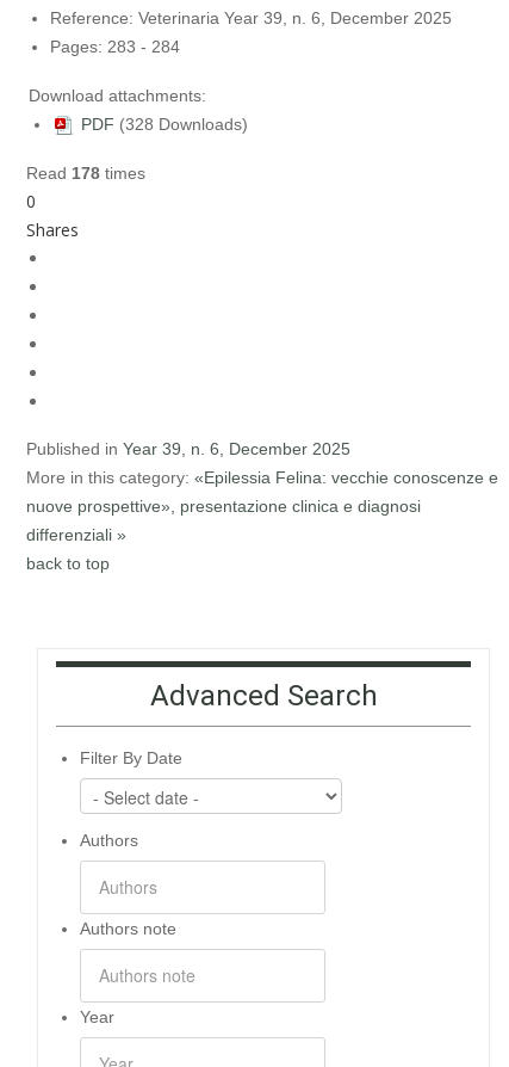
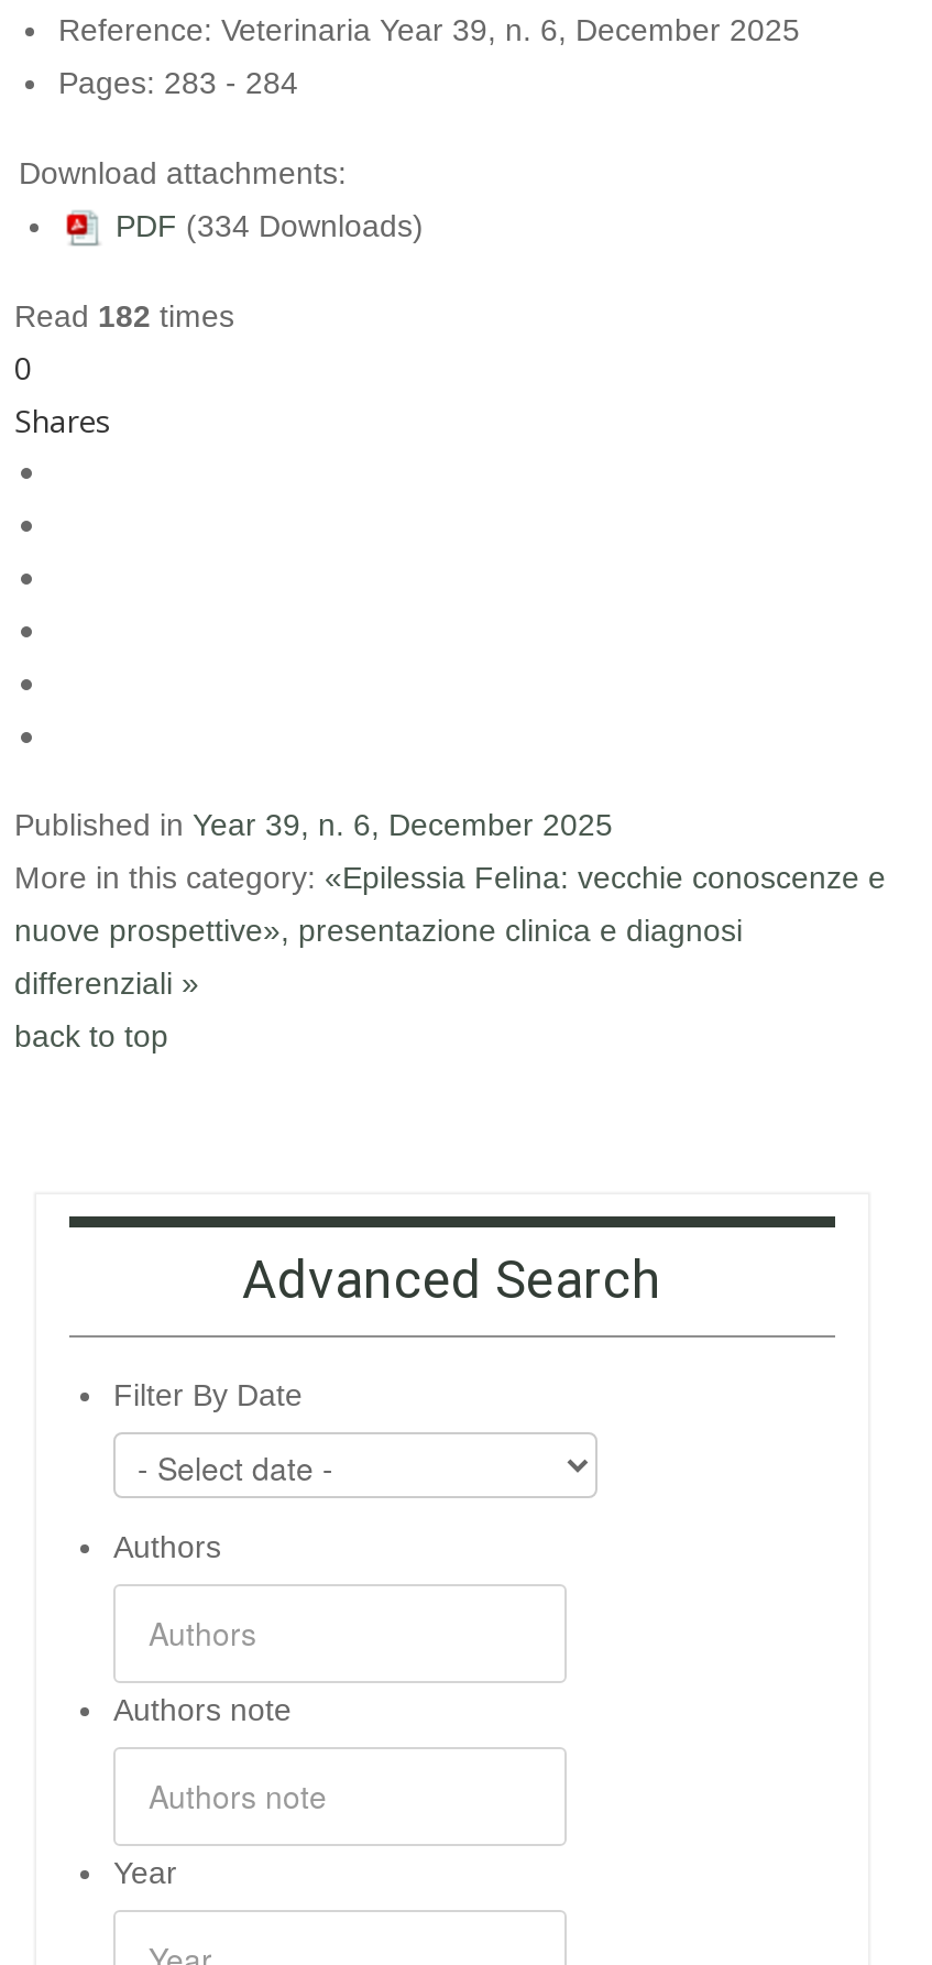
- PDF (328 Downloads)
+ PDF (334 Downloads)

- Read 178 times
+ Read 182 times
